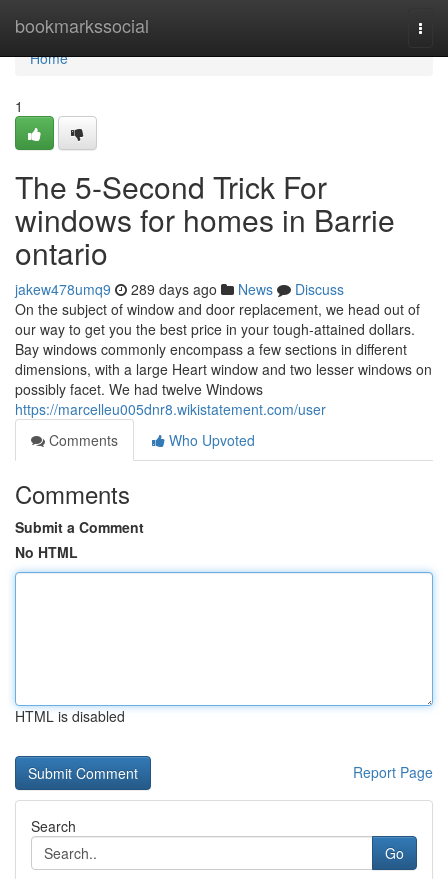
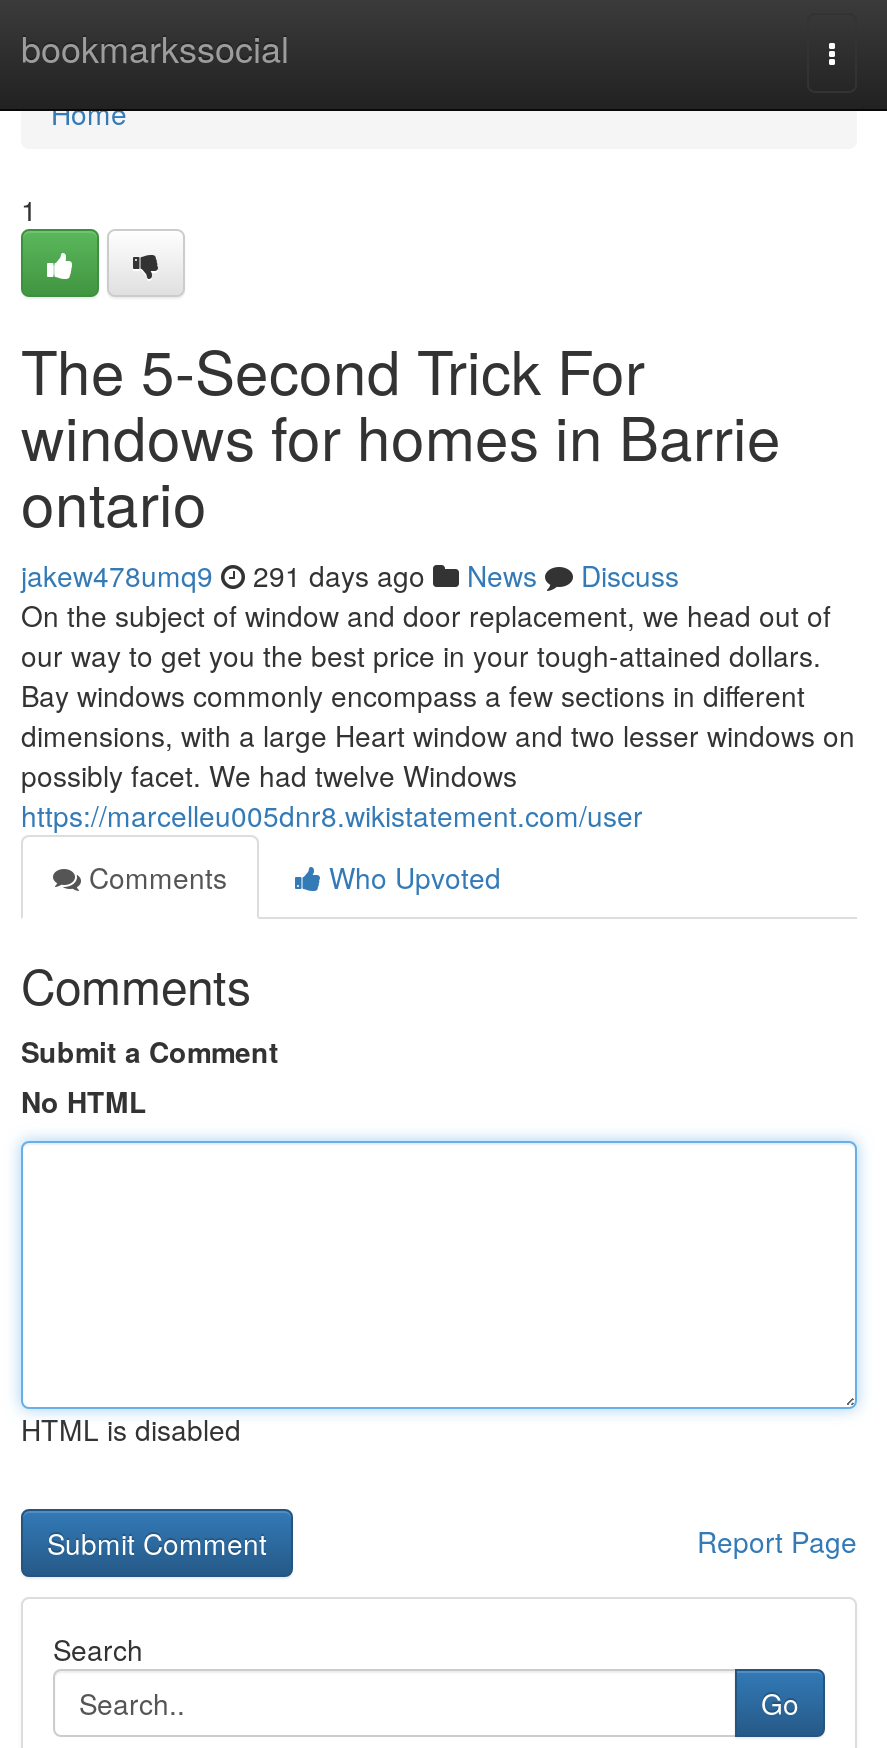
- jakew478umq9 289 days ago News Discuss
+ jakew478umq9 291 days ago News Discuss
